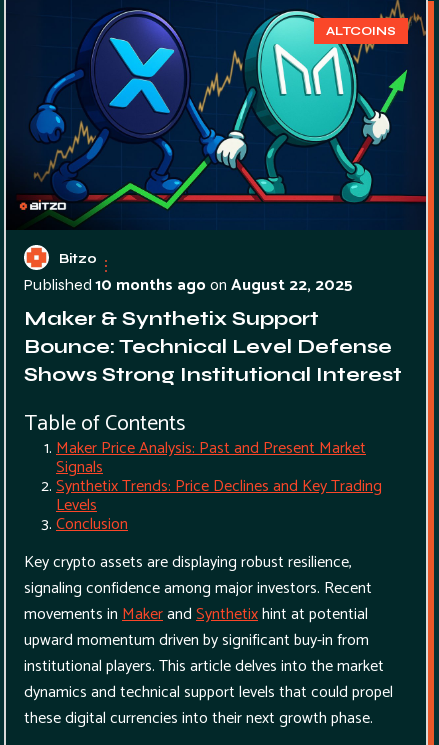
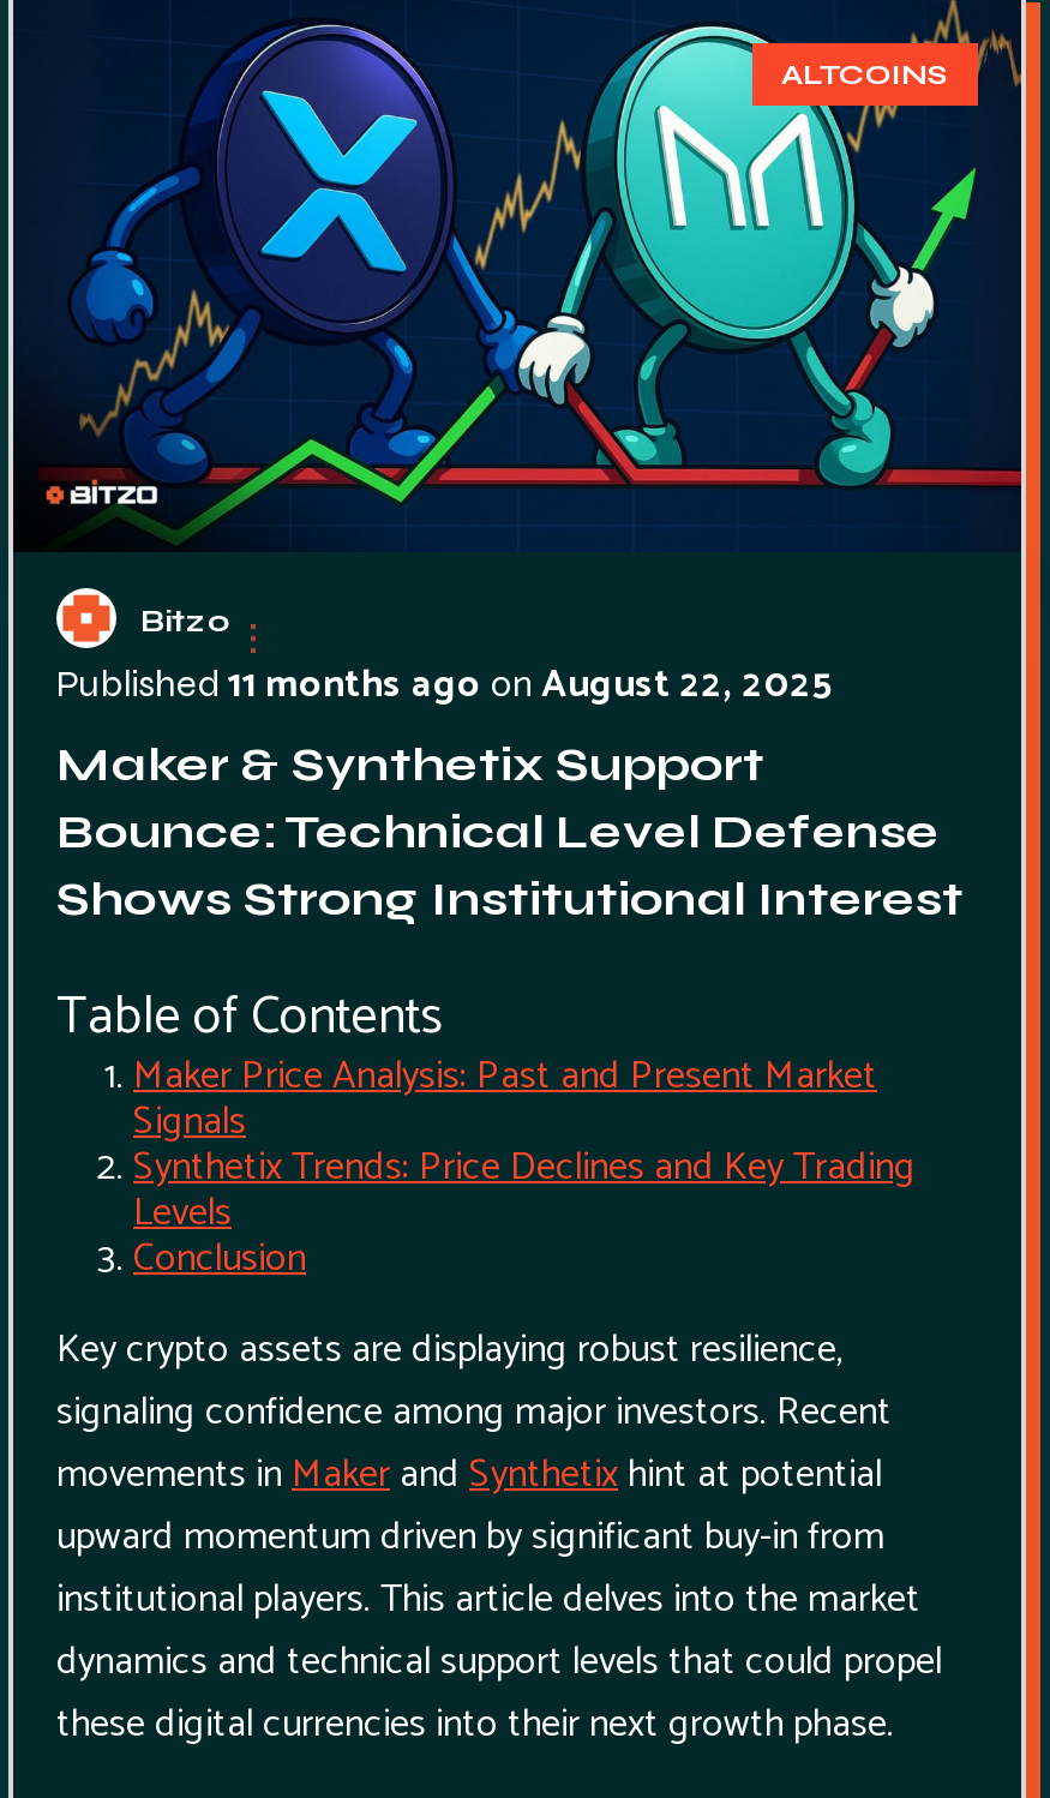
- Published10 months ago onAugust 22, 2025
+ Published11 months ago onAugust 22, 2025
